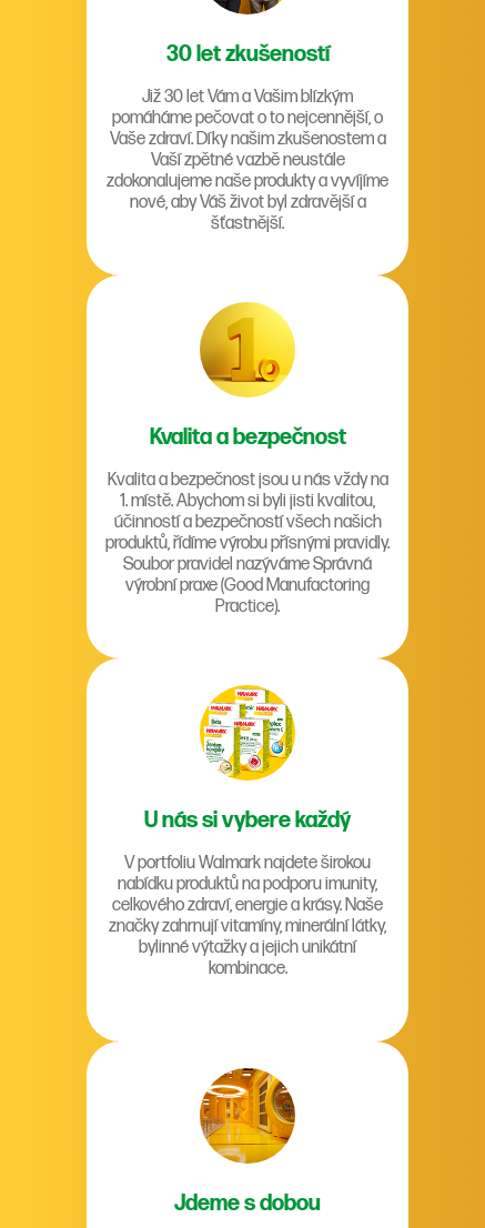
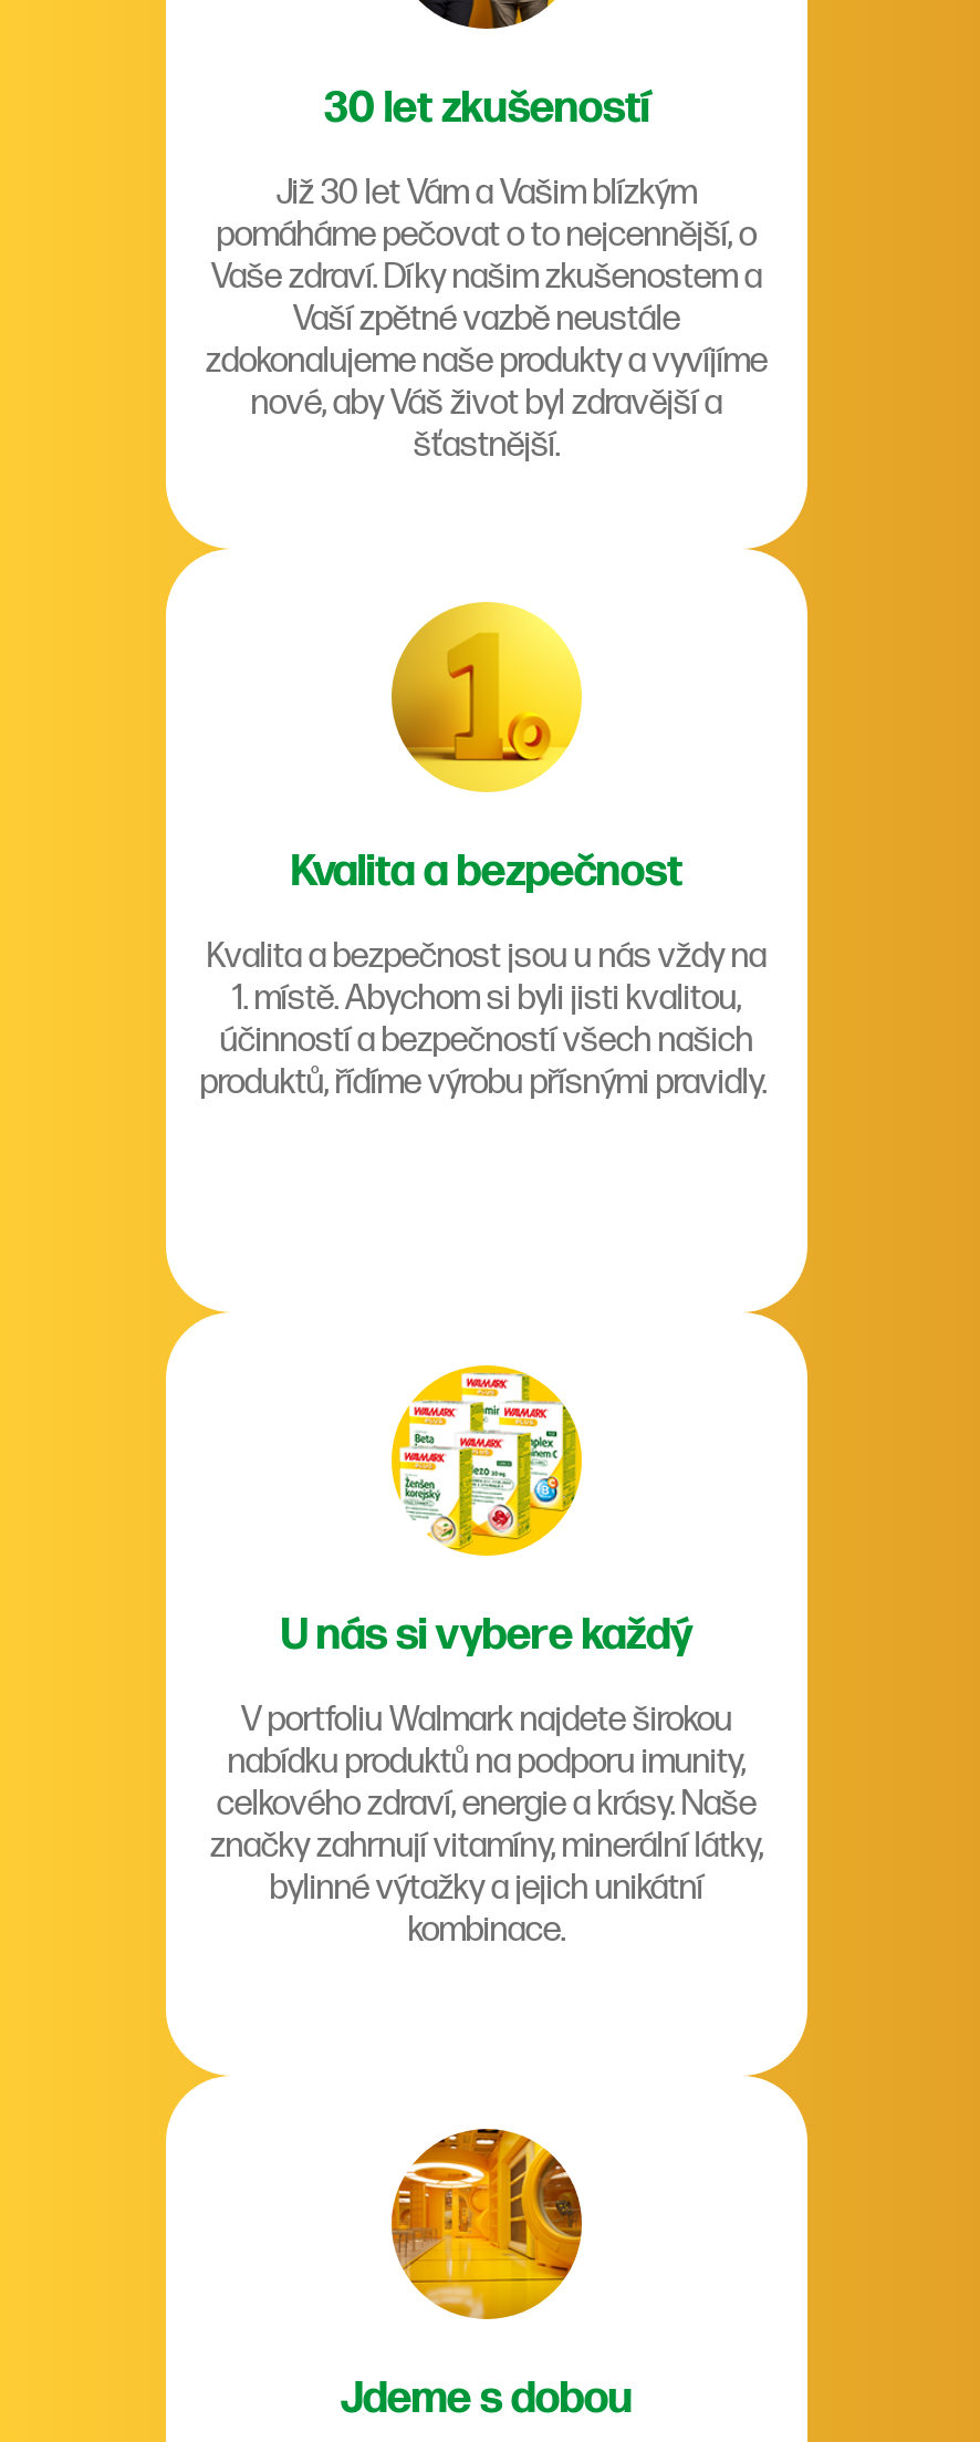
- Soubor pravidel nazýváme Správná
- výrobní praxe (Good Manufactoring
- Practice).
